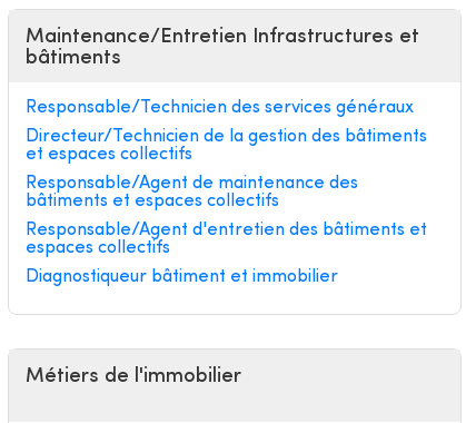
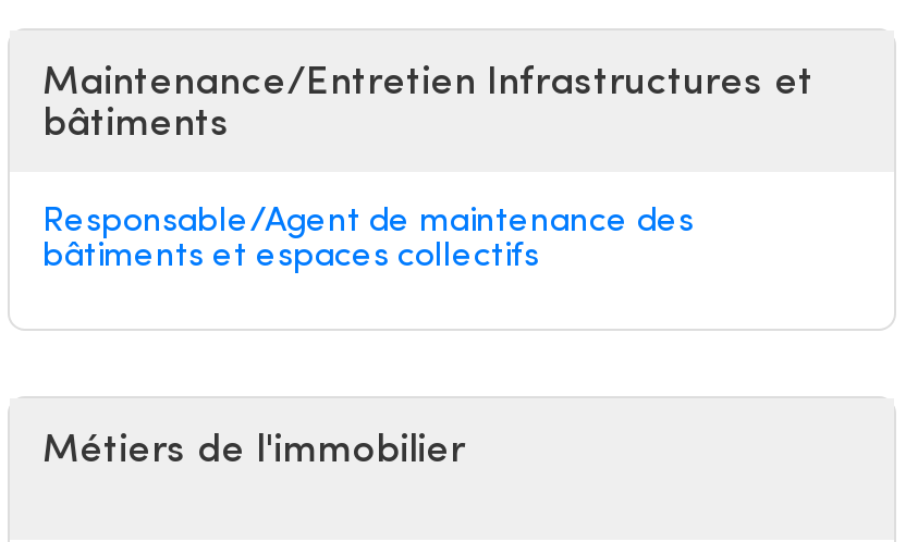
- Responsable/Technicien des services généraux
- Directeur/Technicien de la gestion des bâtiments
- et espaces collectifs

- Responsable/Agent d'entretien des bâtiments et
- espaces collectifs
- Diagnostiqueur bâtiment et immobilier
